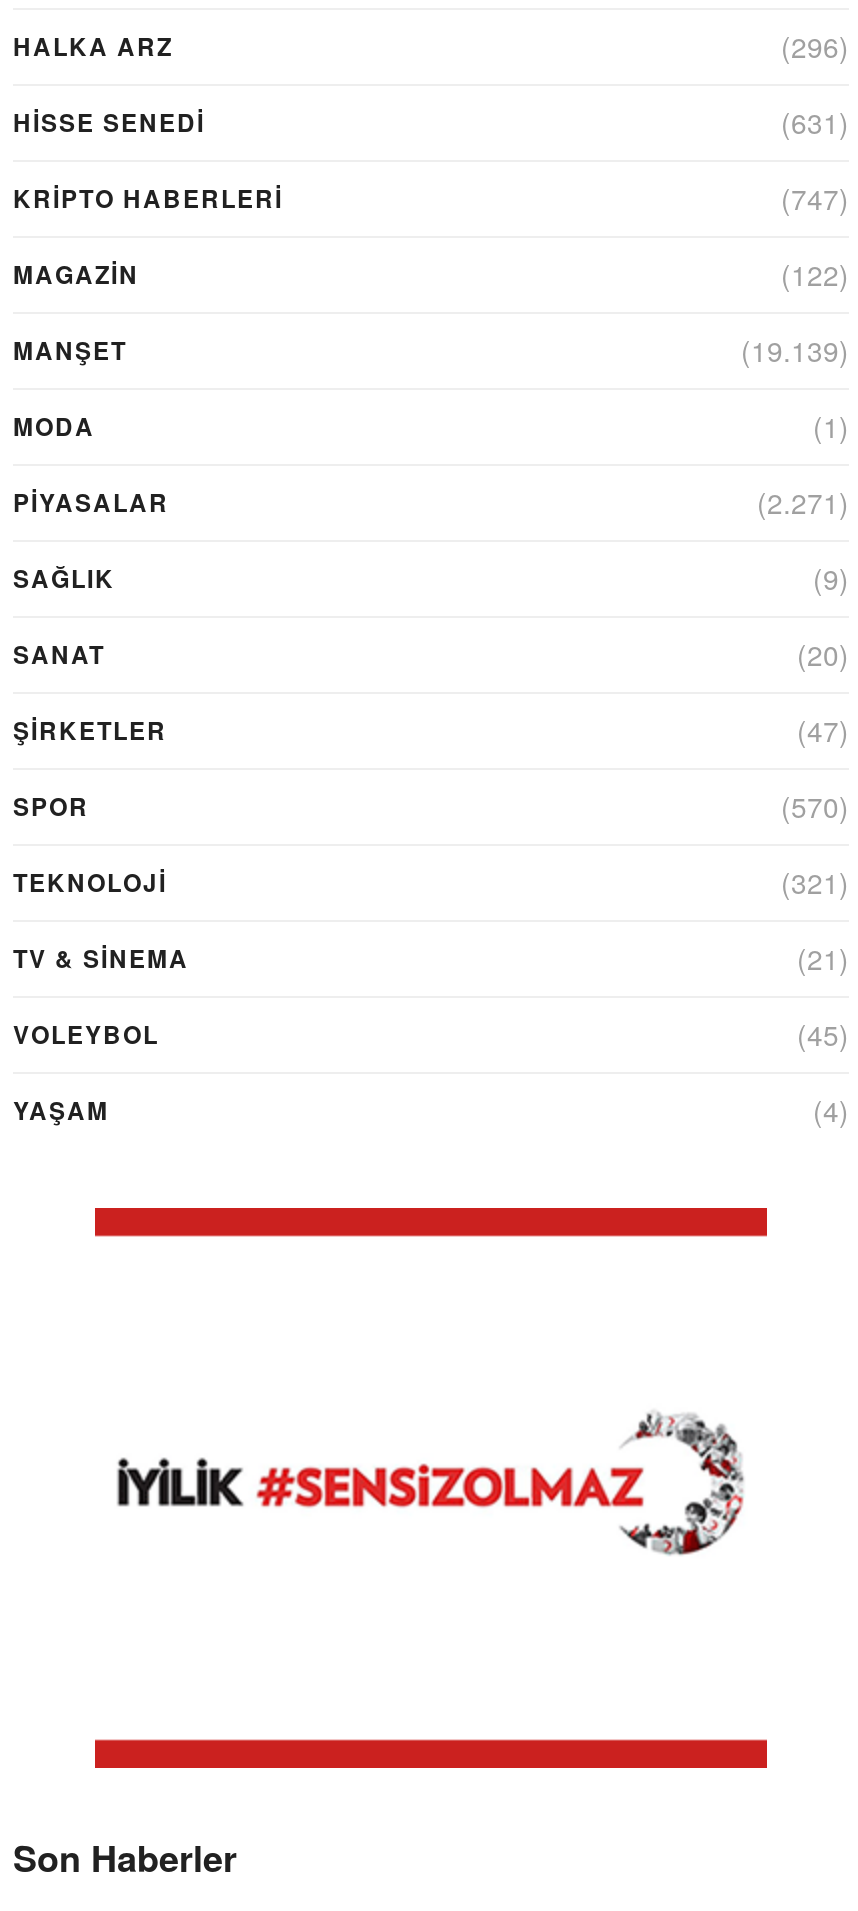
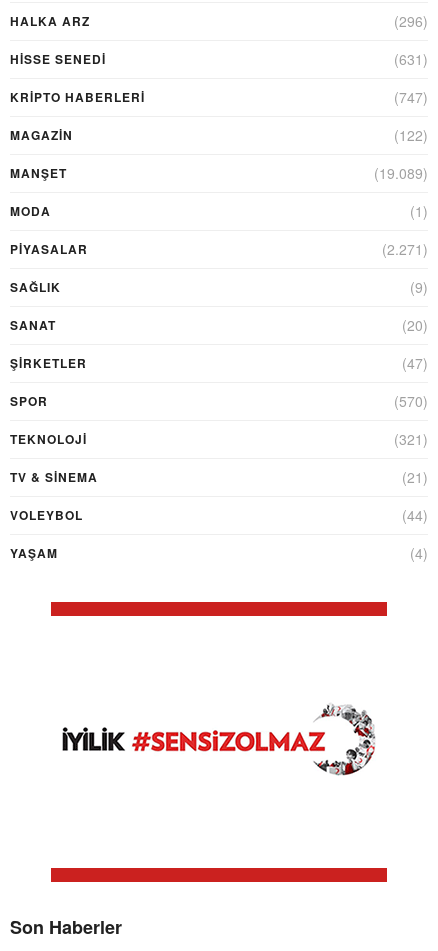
- (19.139)
+ (19.089)

- (45)
+ (44)
